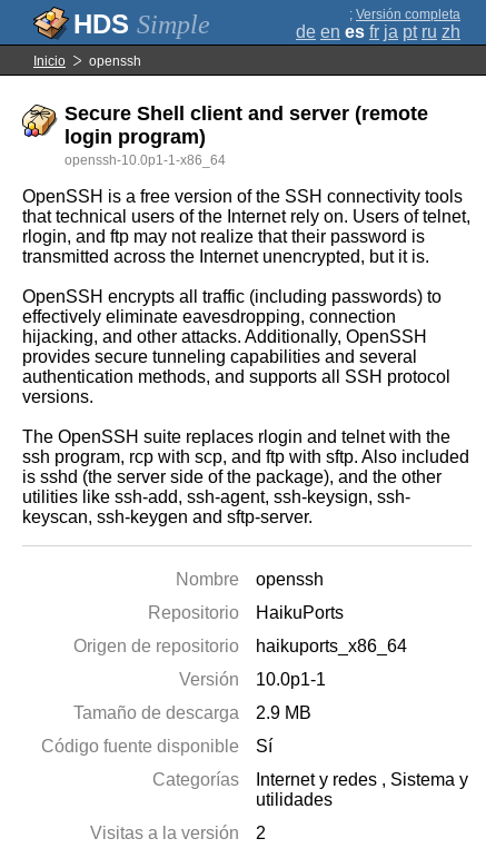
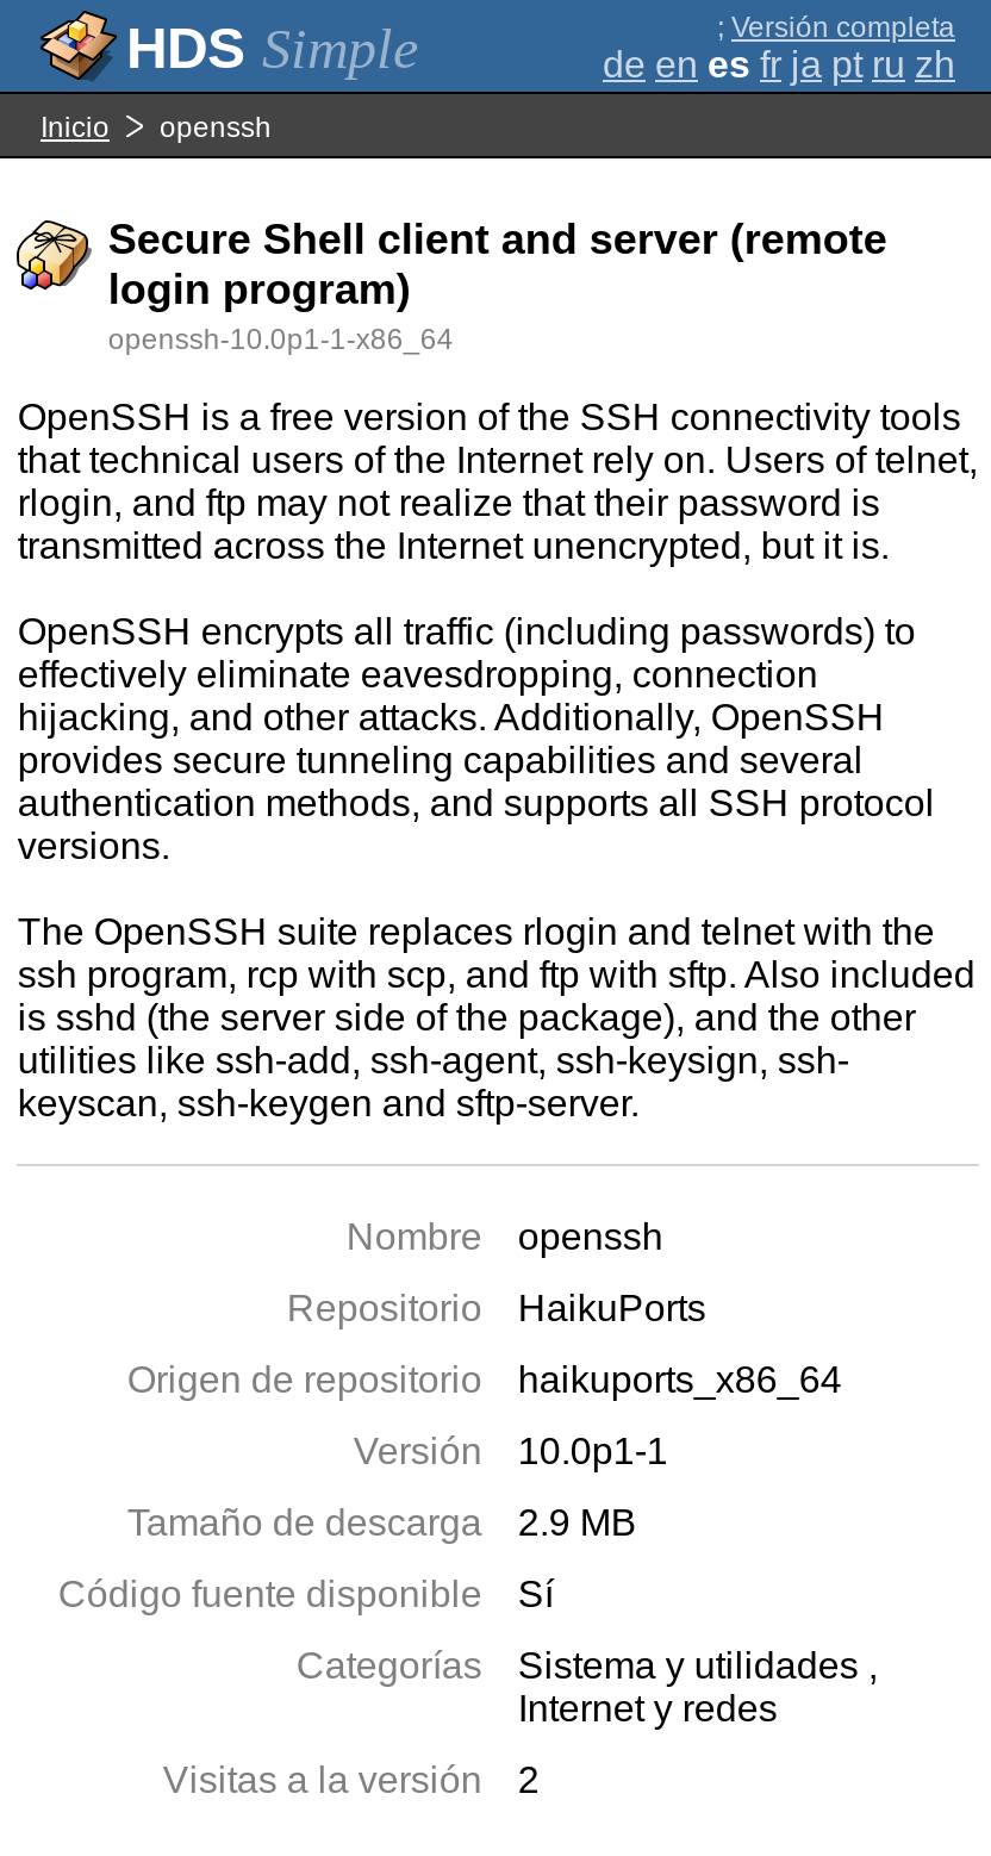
- Internet y redes , Sistema y
- utilidades
+ Sistema y utilidades ,
+ Internet y redes
